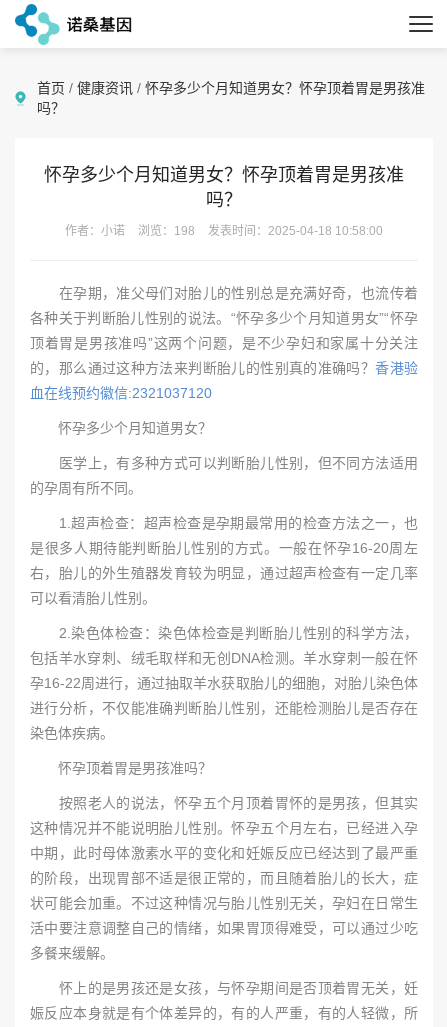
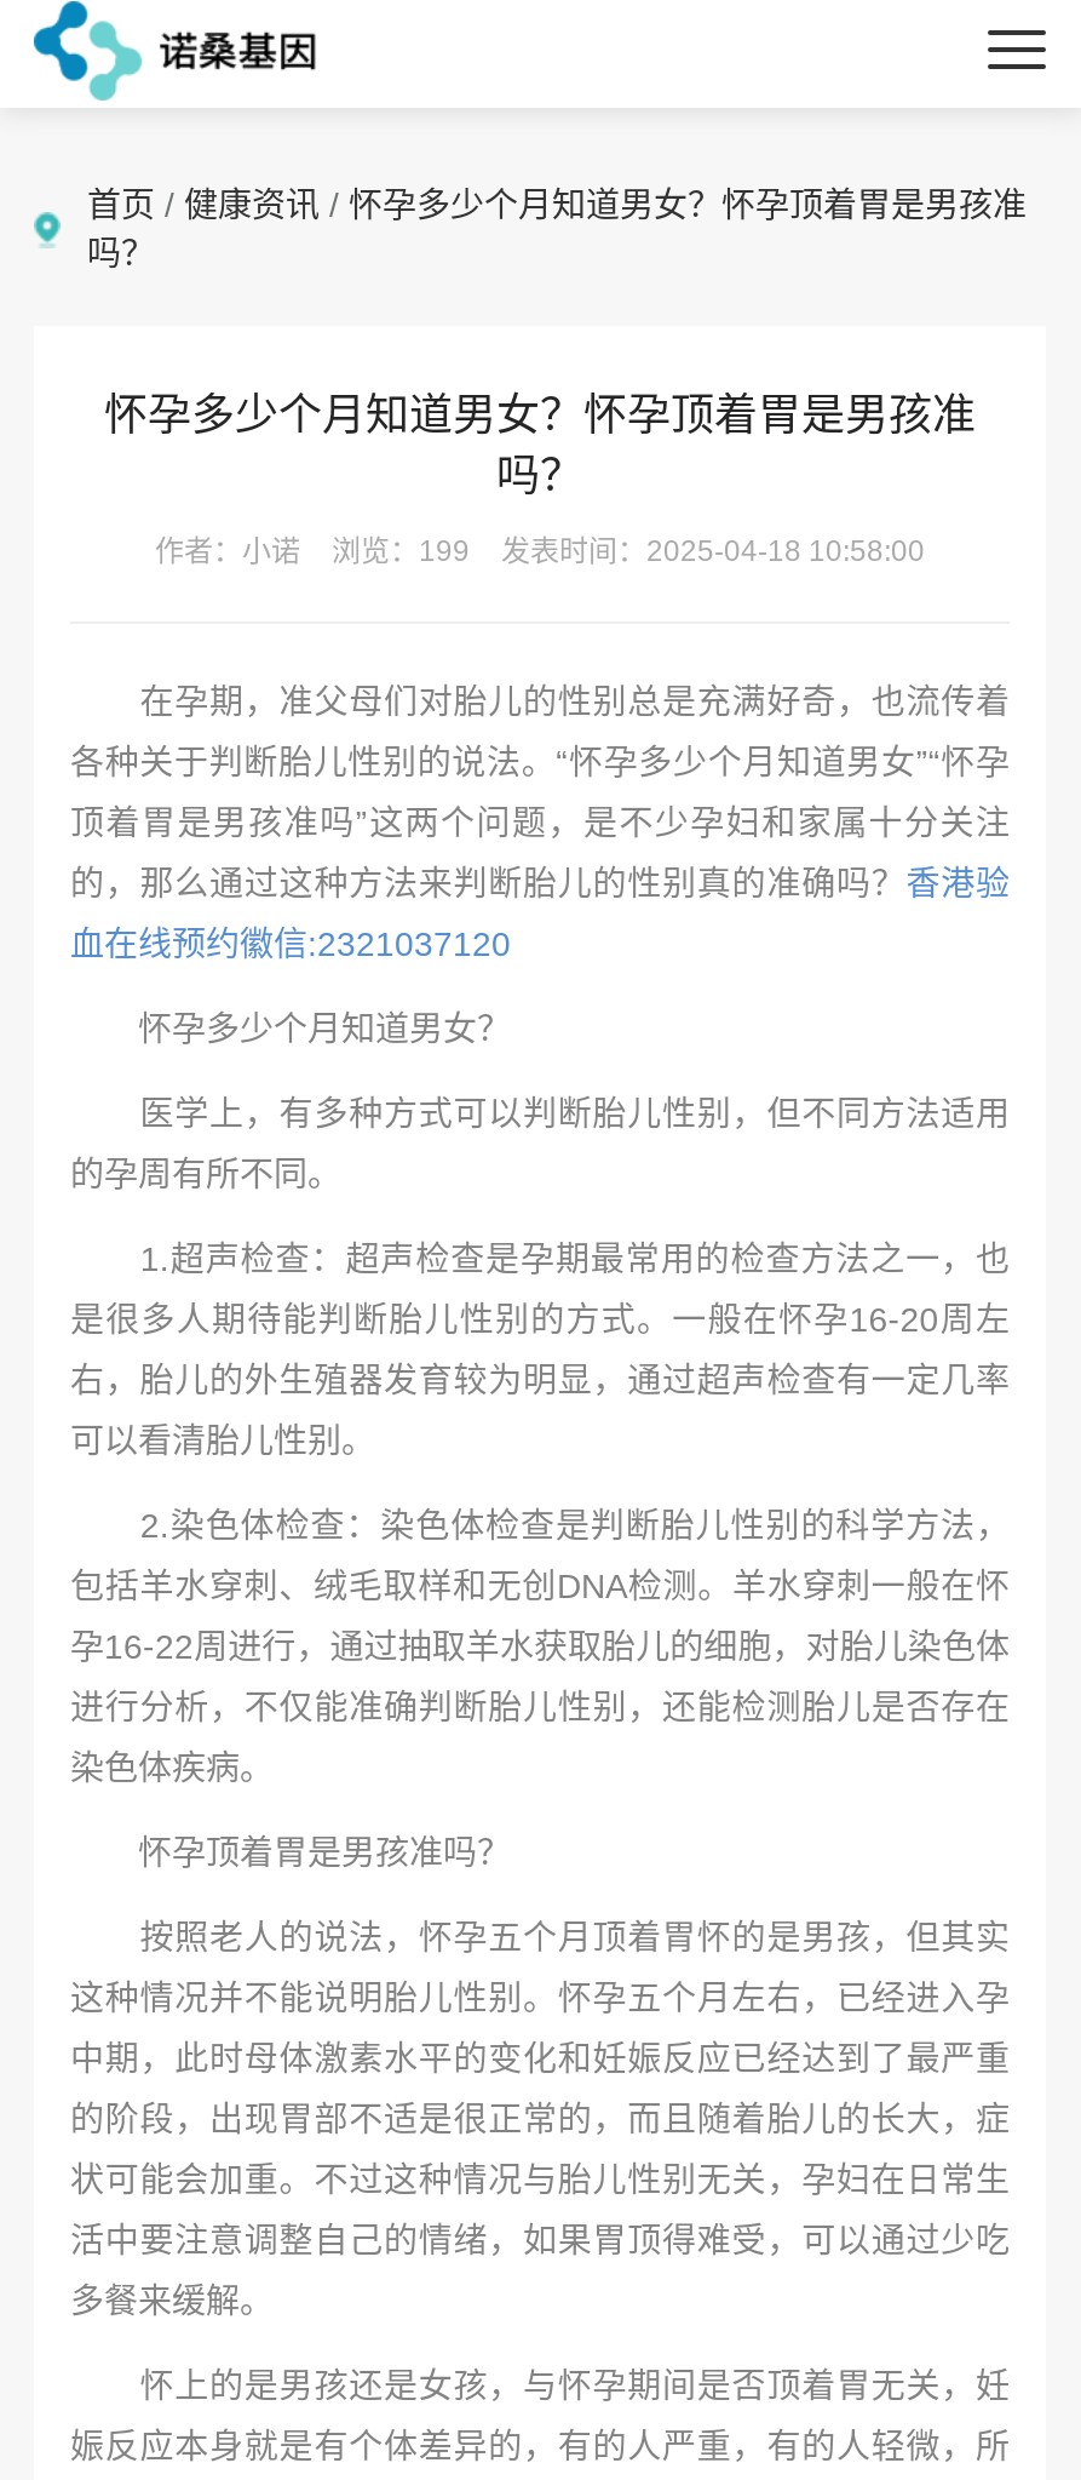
- 作者：小诺 浏览：198 发表时间：2025-04-18 10:58:00
+ 作者：小诺 浏览：199 发表时间：2025-04-18 10:58:00
